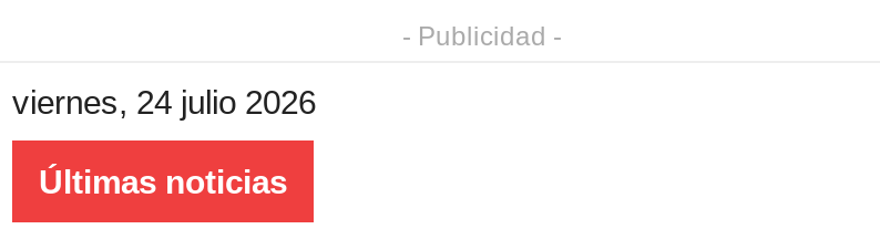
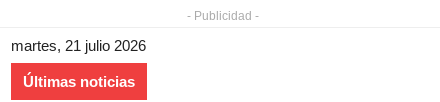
- viernes, 24 julio 2026
+ martes, 21 julio 2026
